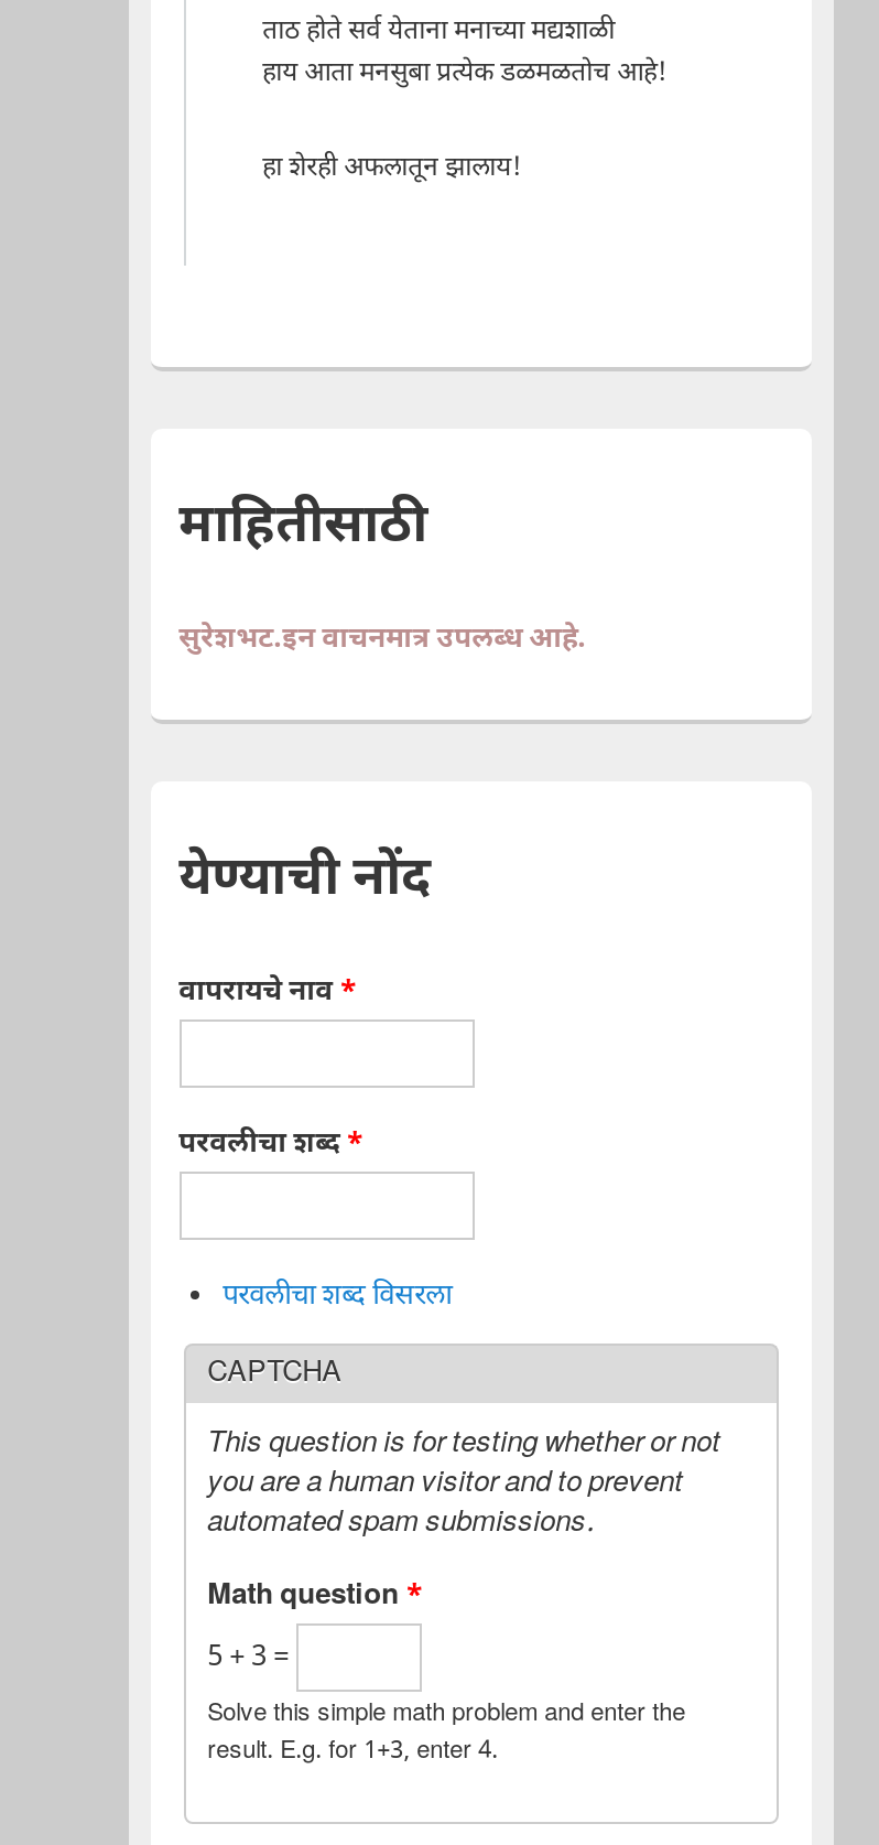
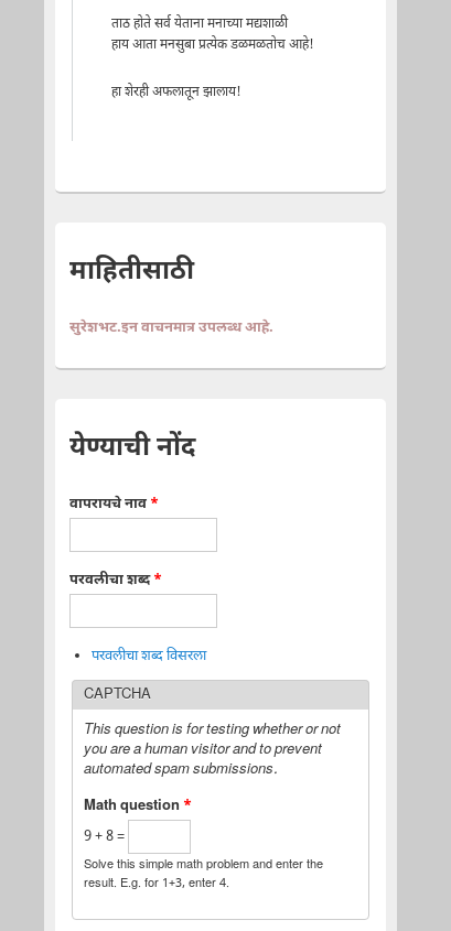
- 5 + 3 =
+ 9 + 8 =
